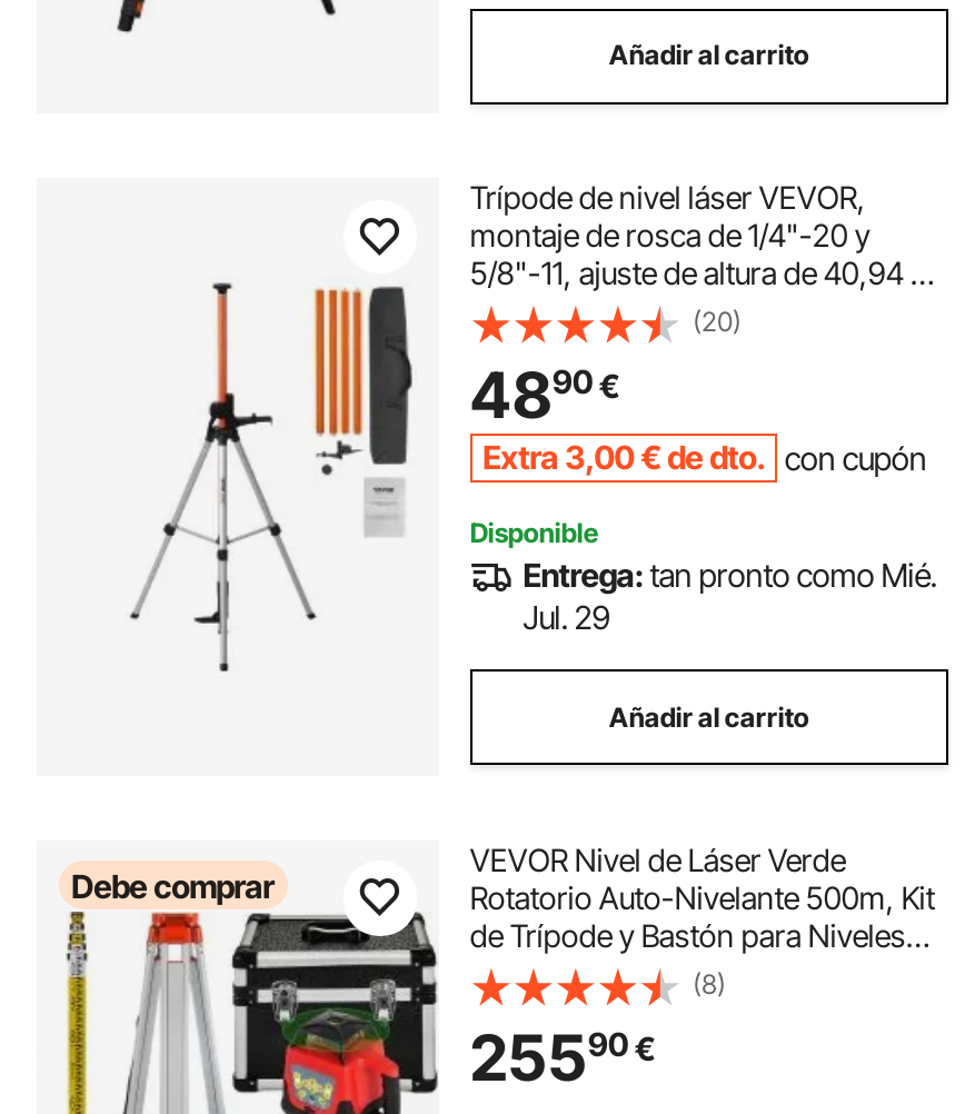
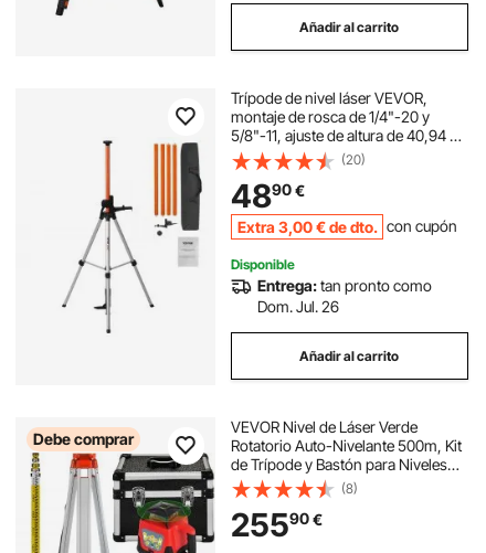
- Entrega: tan pronto como Mié.
- Jul. 29
+ Entrega: tan pronto como
+ Dom. Jul. 26
